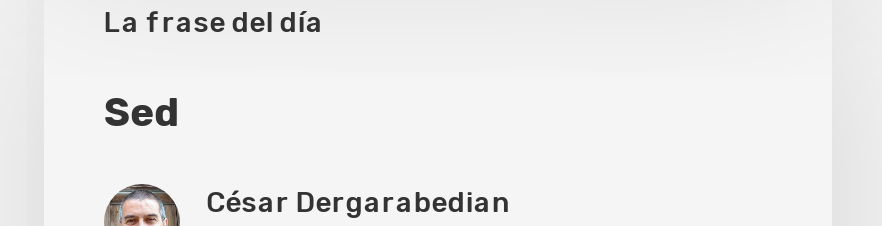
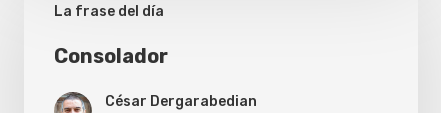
- Sed
+ Consolador
